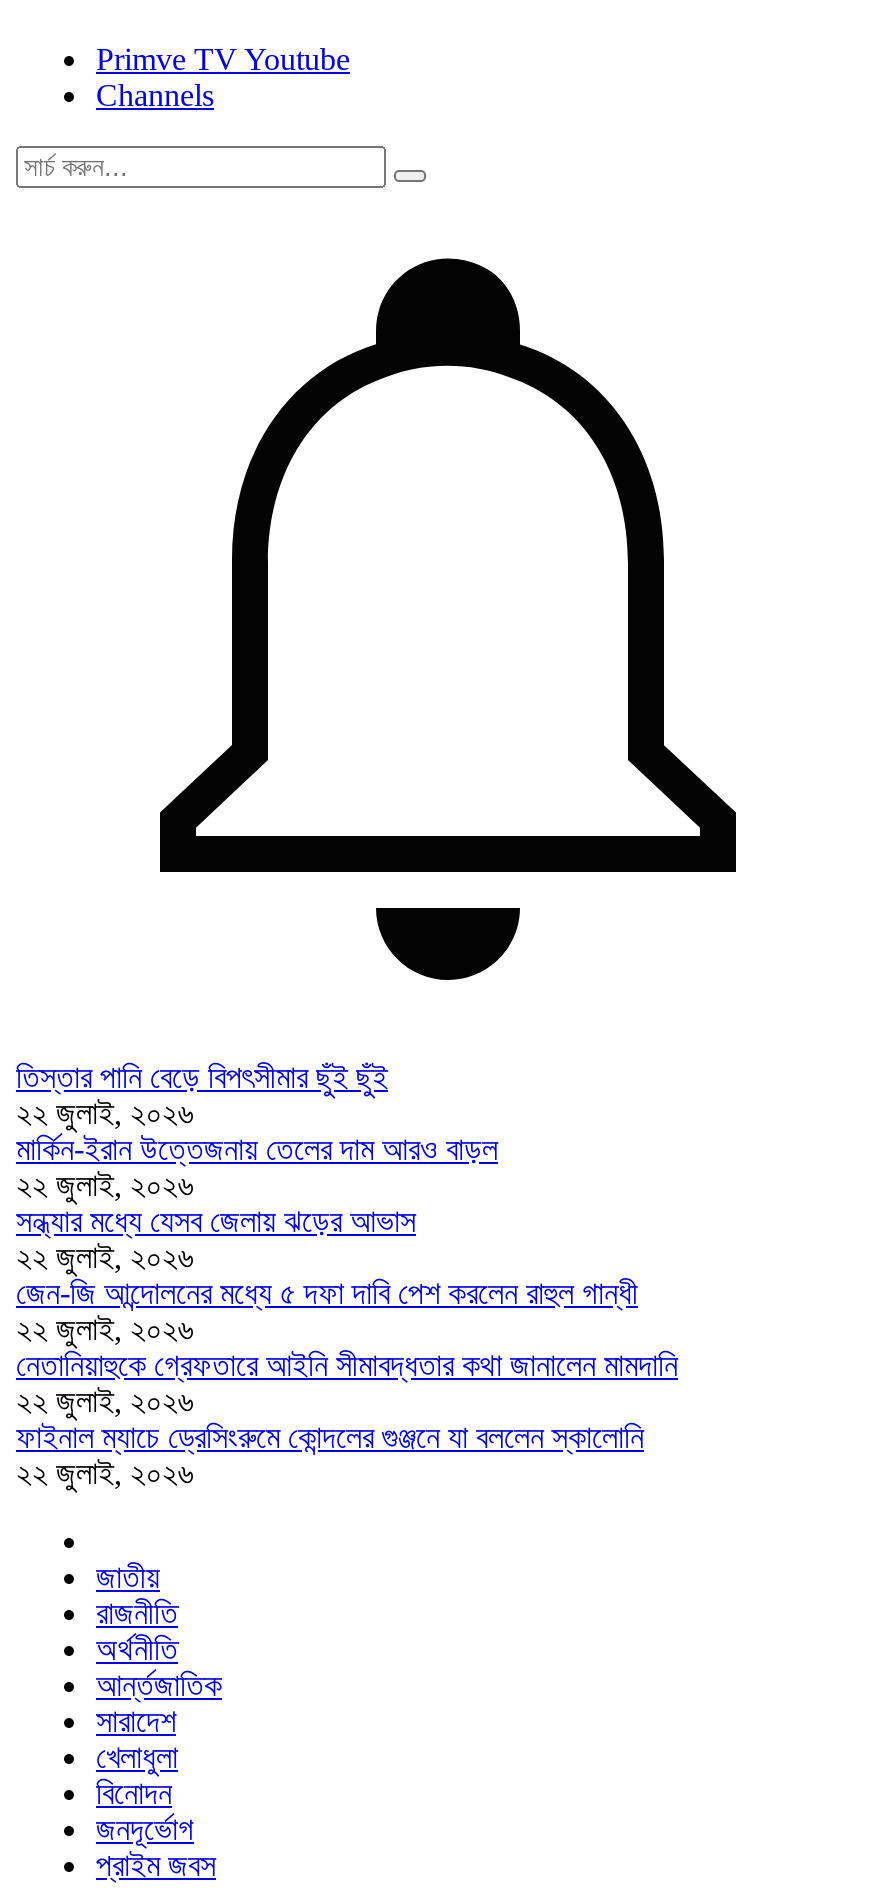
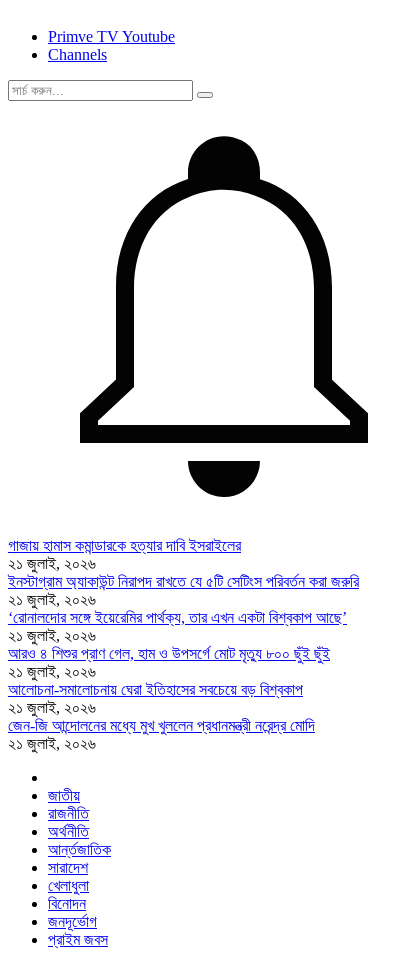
- তিস্তার পানি বেড়ে বিপৎসীমার ছুঁই ছুঁই
- ২২ জুলাই, ২০২৬
- মার্কিন-ইরান উত্তেজনায় তেলের দাম আরও বাড়ল
- ২২ জুলাই, ২০২৬
- সন্ধ্যার মধ্যে যেসব জেলায় ঝড়ের আভাস
- ২২ জুলাই, ২০২৬
- জেন-জি আন্দোলনের মধ্যে ৫ দফা দাবি পেশ করলেন রাহুল গান্ধী
- ২২ জুলাই, ২০২৬
- নেতানিয়াহুকে গ্রেফতারে আইনি সীমাবদ্ধতার কথা জানালেন মামদানি
- ২২ জুলাই, ২০২৬
- ফাইনাল ম্যাচে ড্রেসিংরুমে কোন্দলের গুঞ্জনে যা বললেন স্কালোনি
- ২২ জুলাই, ২০২৬
+ গাজায় হামাস কমান্ডারকে হত্যার দাবি ইসরাইলের
+ ২১ জুলাই, ২০২৬
+ ইনস্টাগ্রাম অ্যাকাউন্ট নিরাপদ রাখতে যে ৫টি সেটিংস পরিবর্তন করা জরুরি
+ ২১ জুলাই, ২০২৬
+ ‘রোনালদোর সঙ্গে ইয়েরেমির পার্থক্য, তার এখন একটা বিশ্বকাপ আছে’
+ ২১ জুলাই, ২০২৬
+ আরও ৪ শিশুর প্রাণ গেল, হাম ও উপসর্গে মোট মৃত্যু ৮০০ ছুঁই ছুঁই
+ ২১ জুলাই, ২০২৬
+ আলোচনা-সমালোচনায় ঘেরা ইতিহাসের সবচেয়ে বড় বিশ্বকাপ
+ ২১ জুলাই, ২০২৬
+ জেন-জি আন্দোলনের মধ্যে মুখ খুললেন প্রধানমন্ত্রী নরেন্দ্র মোদি
+ ২১ জুলাই, ২০২৬
